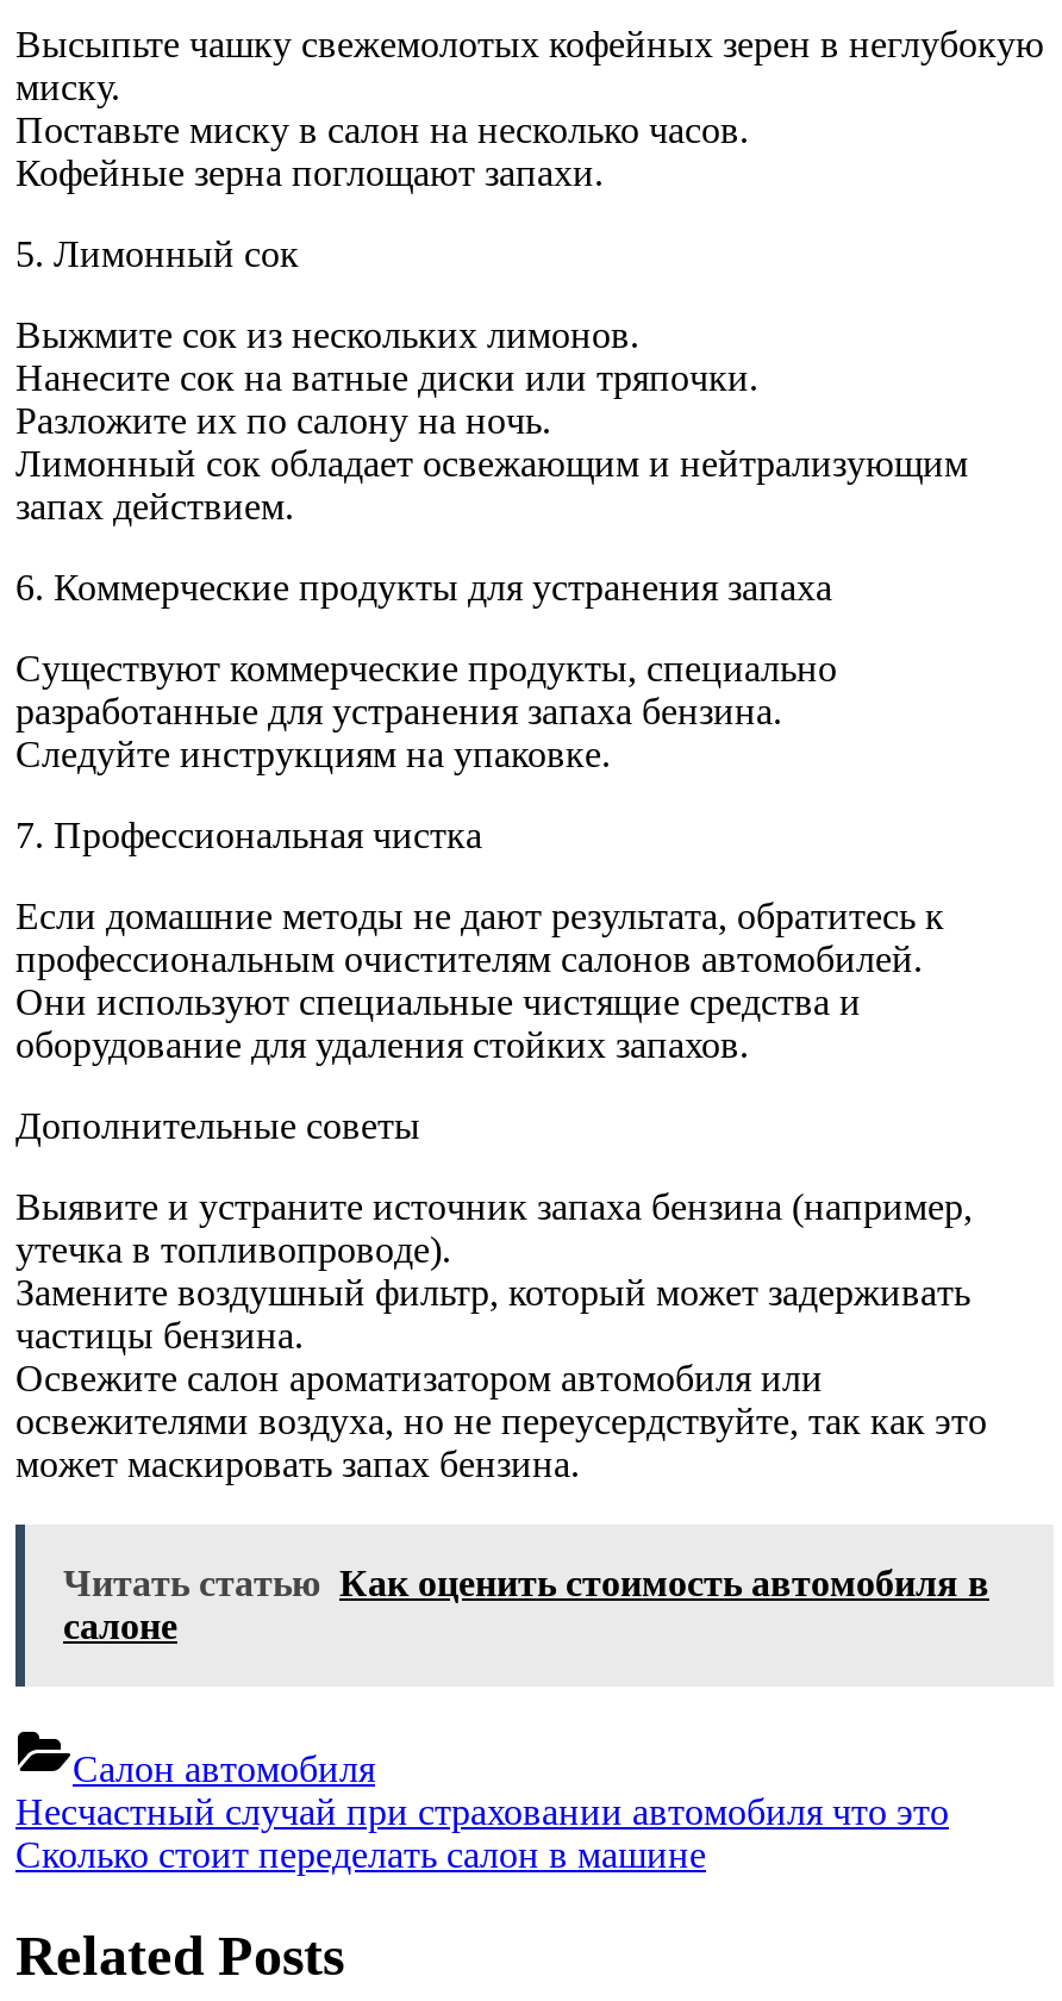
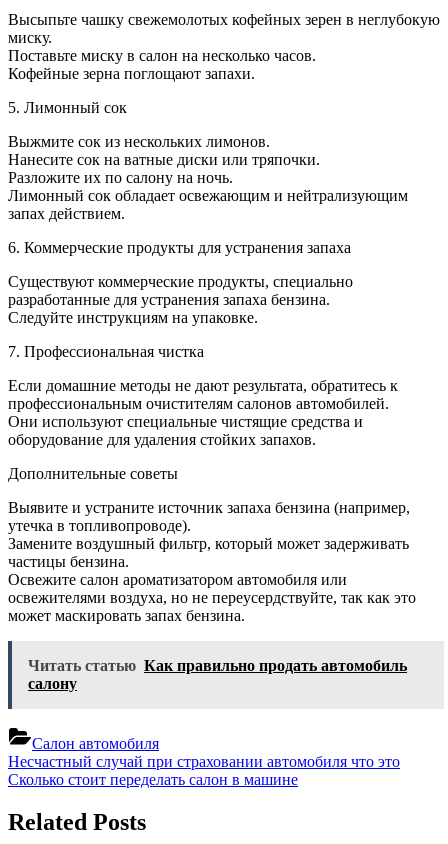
- Читать статью Как оценить стоимость автомобиля в
- салоне
+ Читать статью Как правильно продать автомобиль
+ салону
